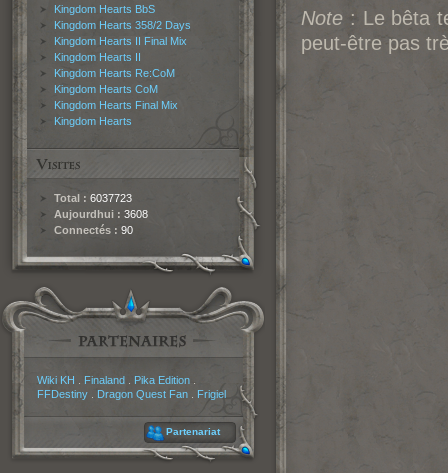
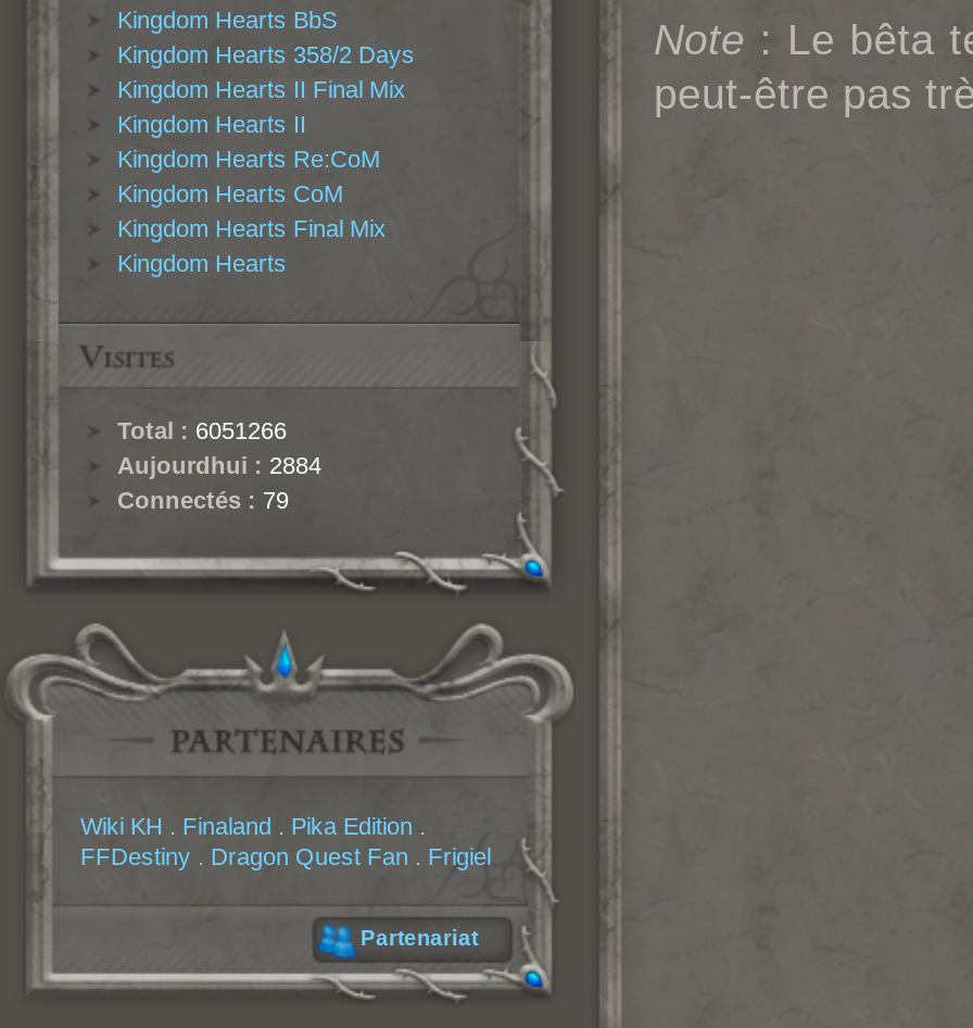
- Total : 6037723
+ Total : 6051266

- Aujourdhui : 3608
+ Aujourdhui : 2884

- Connectés : 90
+ Connectés : 79
